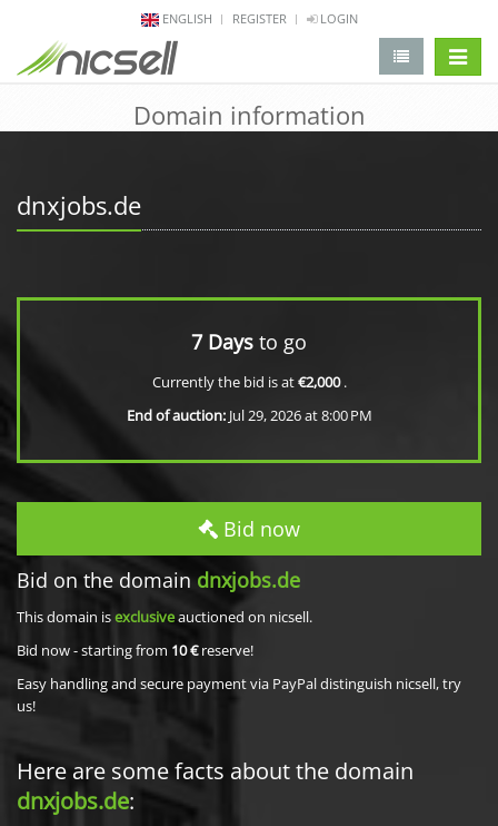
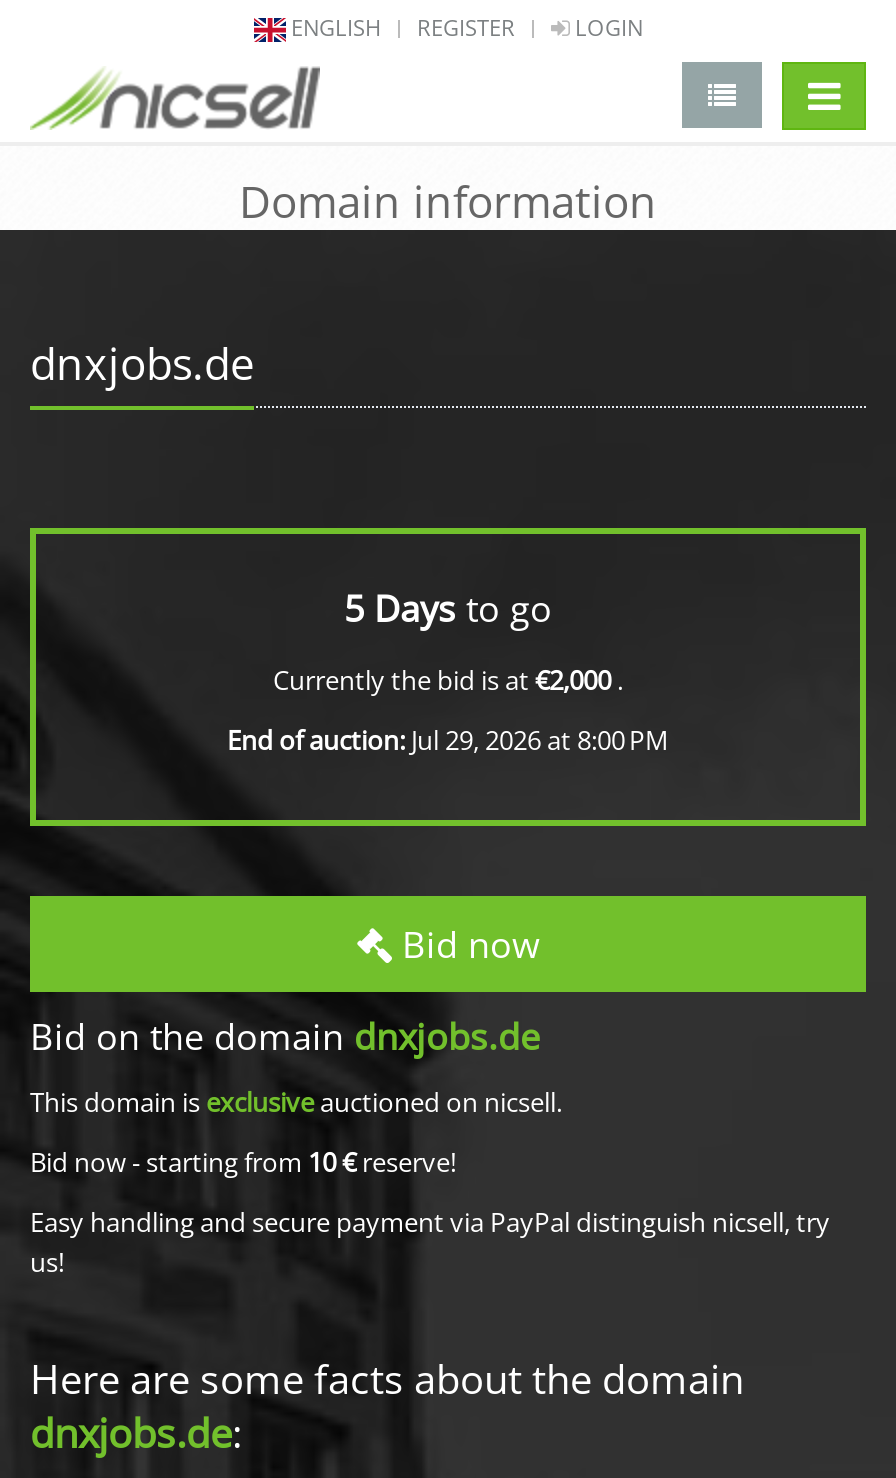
- 7 Days to go
+ 5 Days to go
